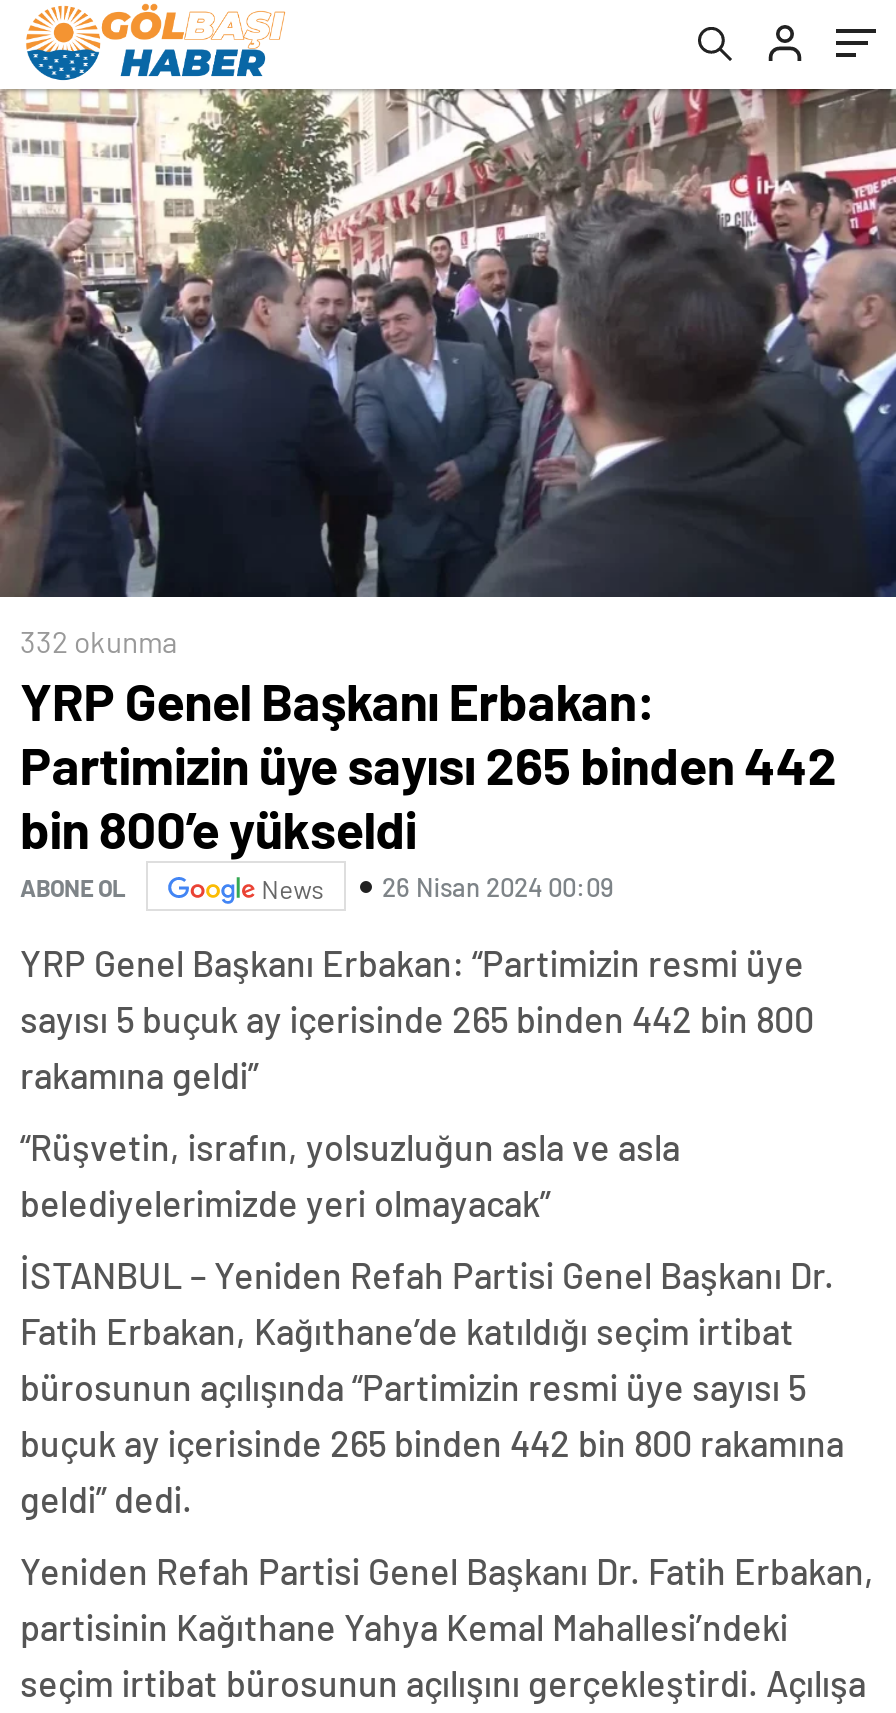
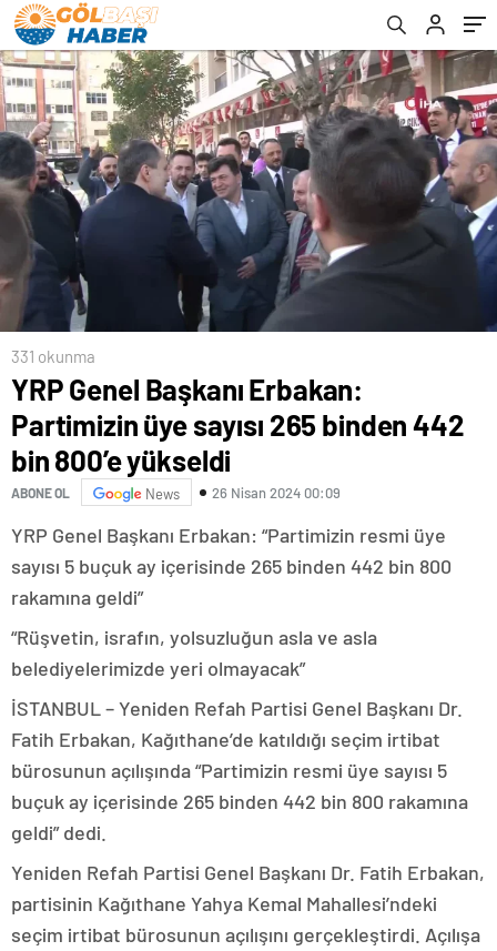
- 332 okunma
+ 331 okunma
